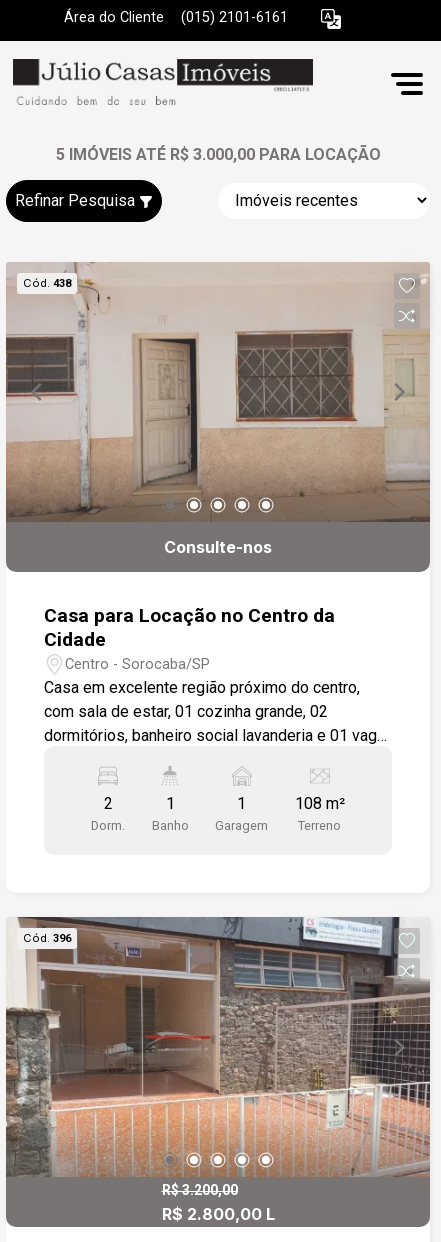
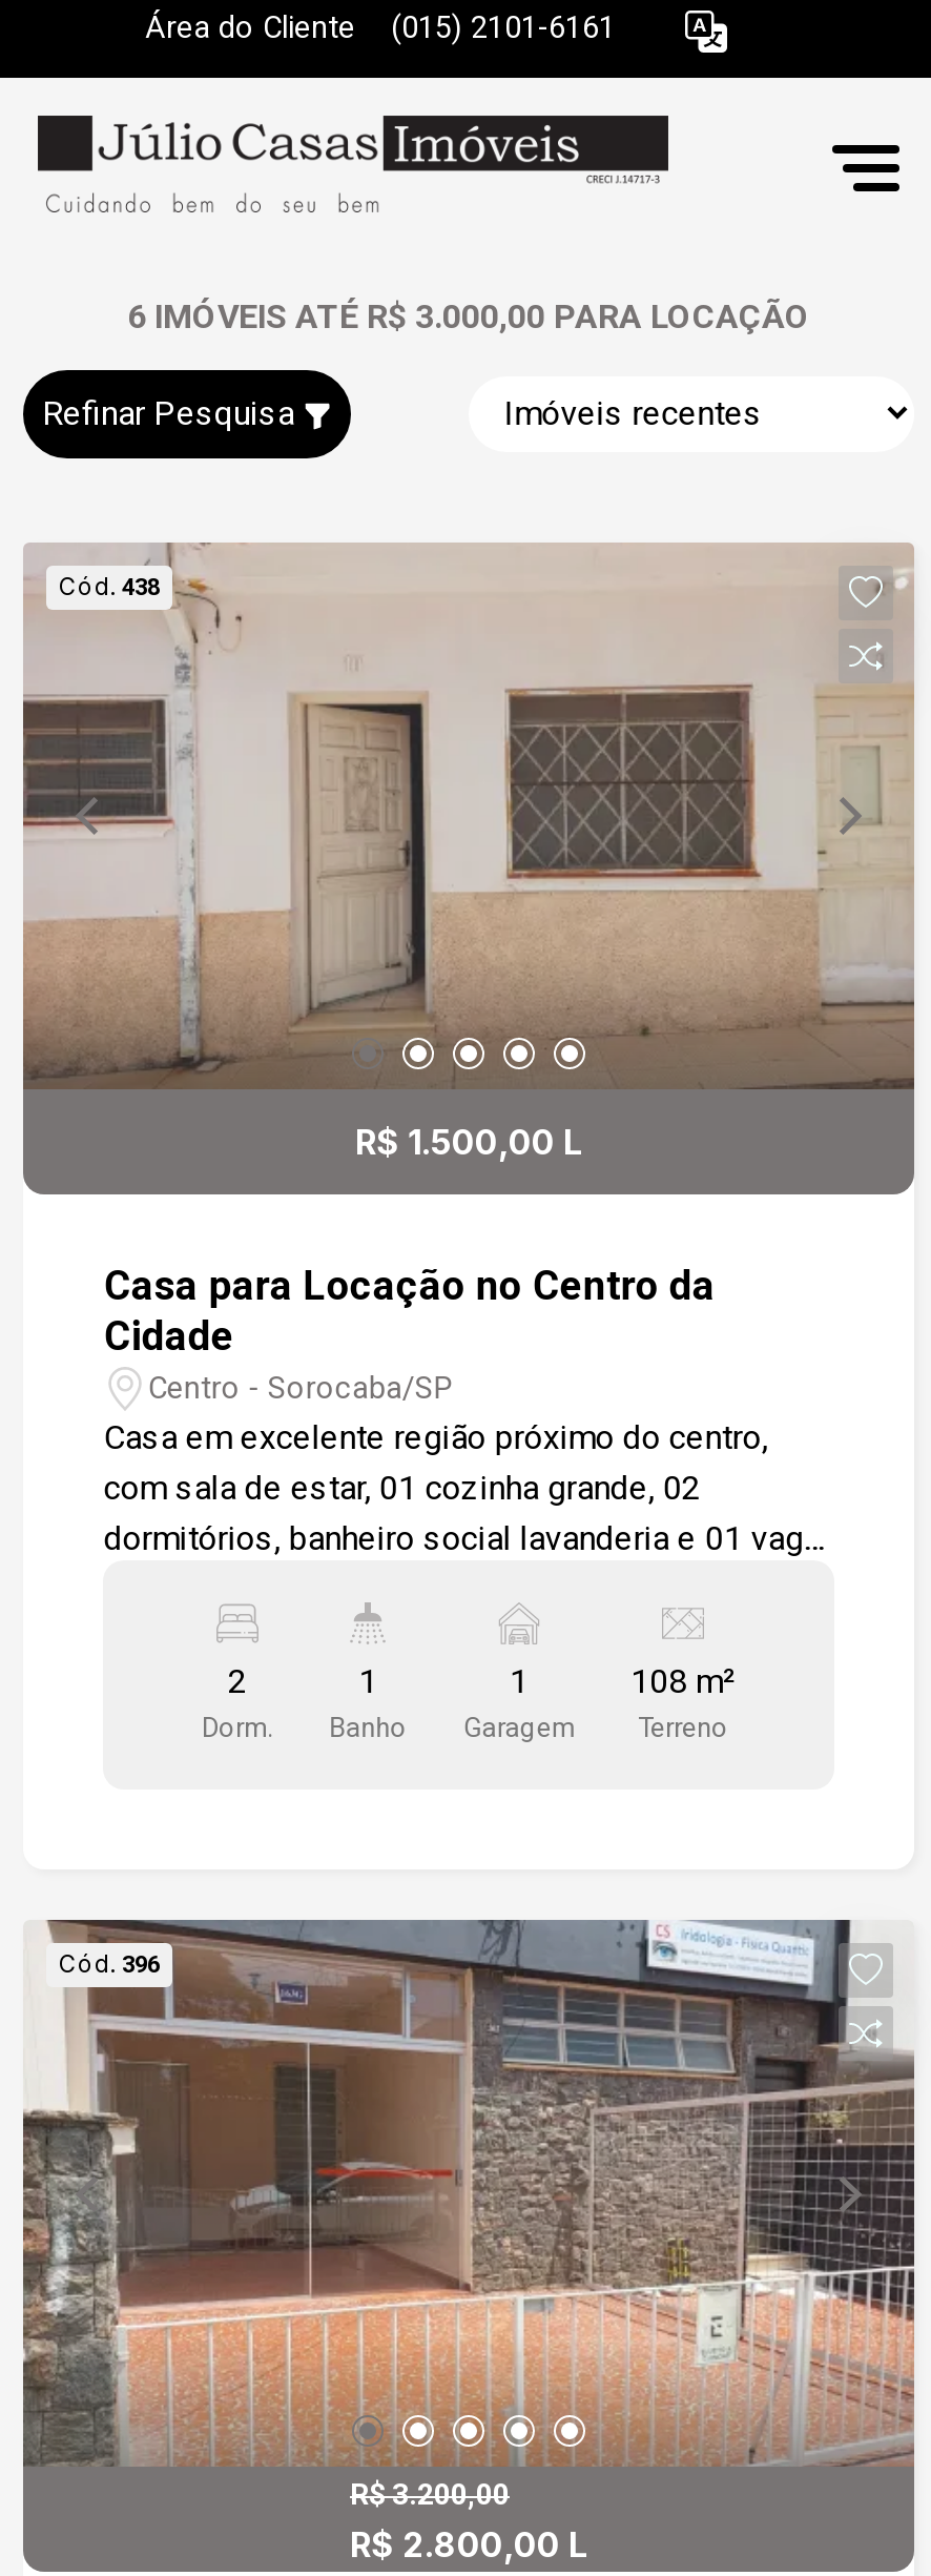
- 5 IMÓVEIS ATÉ R$ 3.000,00 PARA LOCAÇÃO
+ 6 IMÓVEIS ATÉ R$ 3.000,00 PARA LOCAÇÃO

- Consulte-nos
+ R$ 1.500,00 L
